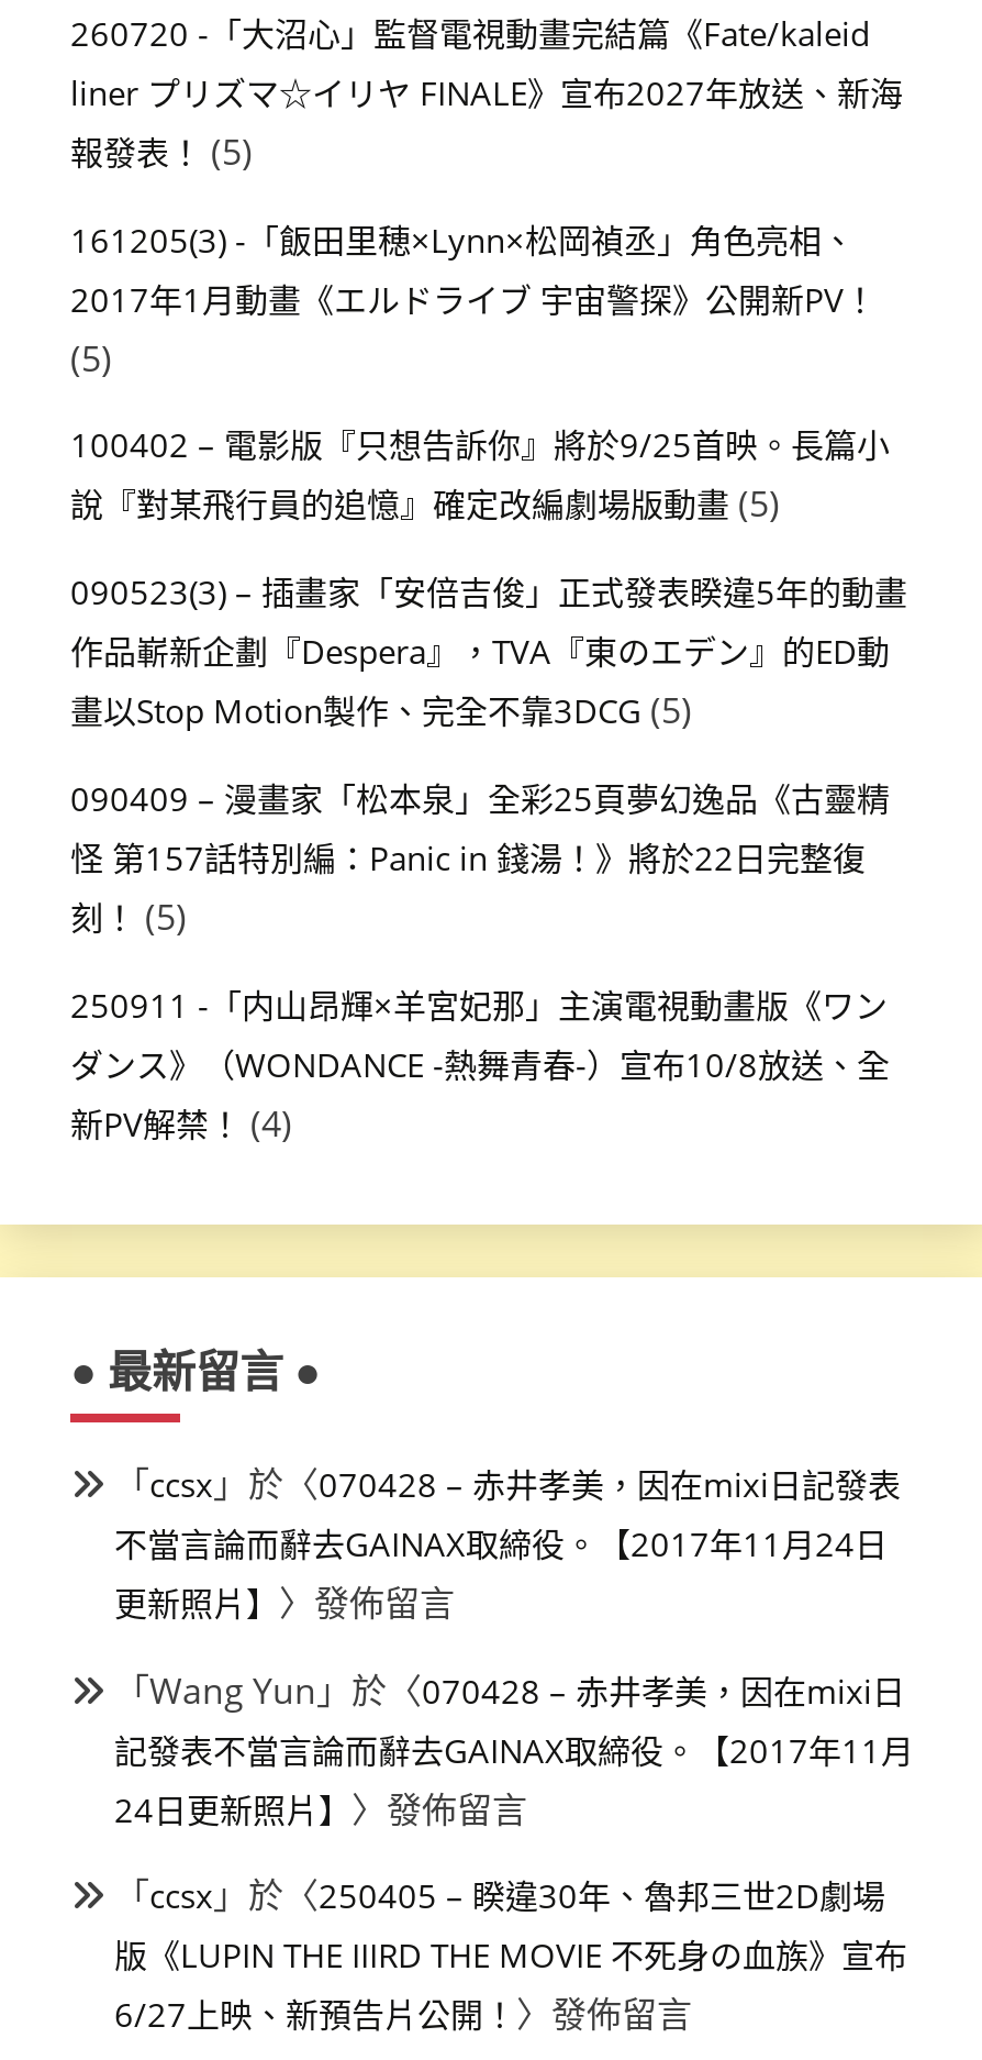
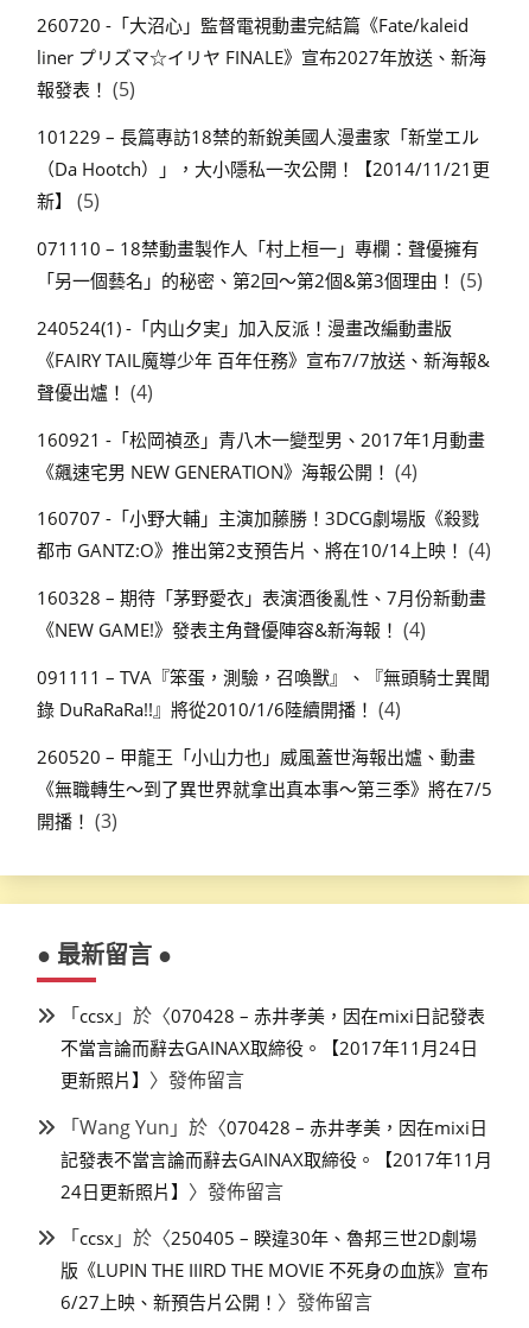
- 161205(3) -「飯田里穂×Lynn×松岡禎丞」角色亮相、
- 2017年1月動畫《エルドライブ 宇宙警探》公開新PV！
- (5)
- 100402 – 電影版『只想告訴你』將於9/25首映。長篇小
- 說『對某飛行員的追憶』確定改編劇場版動畫 (5)
- 090523(3) – 插畫家「安倍吉俊」正式發表睽違5年的動畫
- 作品嶄新企劃『Despera』，TVA『東のエデン』的ED動
- 畫以Stop Motion製作、完全不靠3DCG (5)
- 090409 – 漫畫家「松本泉」全彩25頁夢幻逸品《古靈精
- 怪 第157話特別編：Panic in 錢湯！》將於22日完整復
- 刻！ (5)
- 250911 -「内山昂輝×羊宮妃那」主演電視動畫版《ワン
- ダンス》（WONDANCE -熱舞青春-）宣布10/8放送、全
- 新PV解禁！ (4)
+ 101229 – 長篇專訪18禁的新銳美國人漫畫家「新堂エル
+ （Da Hootch）」，大小隱私一次公開！【2014/11/21更
+ 新】 (5)
+ 071110 – 18禁動畫製作人「村上桓一」專欄：聲優擁有
+ 「另一個藝名」的秘密、第2回～第2個&第3個理由！ (5)
+ 240524(1) -「内山夕実」加入反派！漫畫改編動畫版
+ 《FAIRY TAIL魔導少年 百年任務》宣布7/7放送、新海報&
+ 聲優出爐！ (4)
+ 160921 -「松岡禎丞」青八木一變型男、2017年1月動畫
+ 《飆速宅男 NEW GENERATION》海報公開！ (4)
+ 160707 -「小野大輔」主演加藤勝！3DCG劇場版《殺戮
+ 都市 GANTZ:O》推出第2支預告片、將在10/14上映！ (4)
+ 160328 – 期待「茅野愛衣」表演酒後亂性、7月份新動畫
+ 《NEW GAME!》發表主角聲優陣容&新海報！ (4)
+ 091111 – TVA『笨蛋，測驗，召喚獸』、『無頭騎士異聞
+ 錄 DuRaRaRa!!』將從2010/1/6陸續開播！ (4)
+ 260520 – 甲龍王「小山力也」威風蓋世海報出爐、動畫
+ 《無職轉生～到了異世界就拿出真本事～第三季》將在7/5
+ 開播！ (3)
